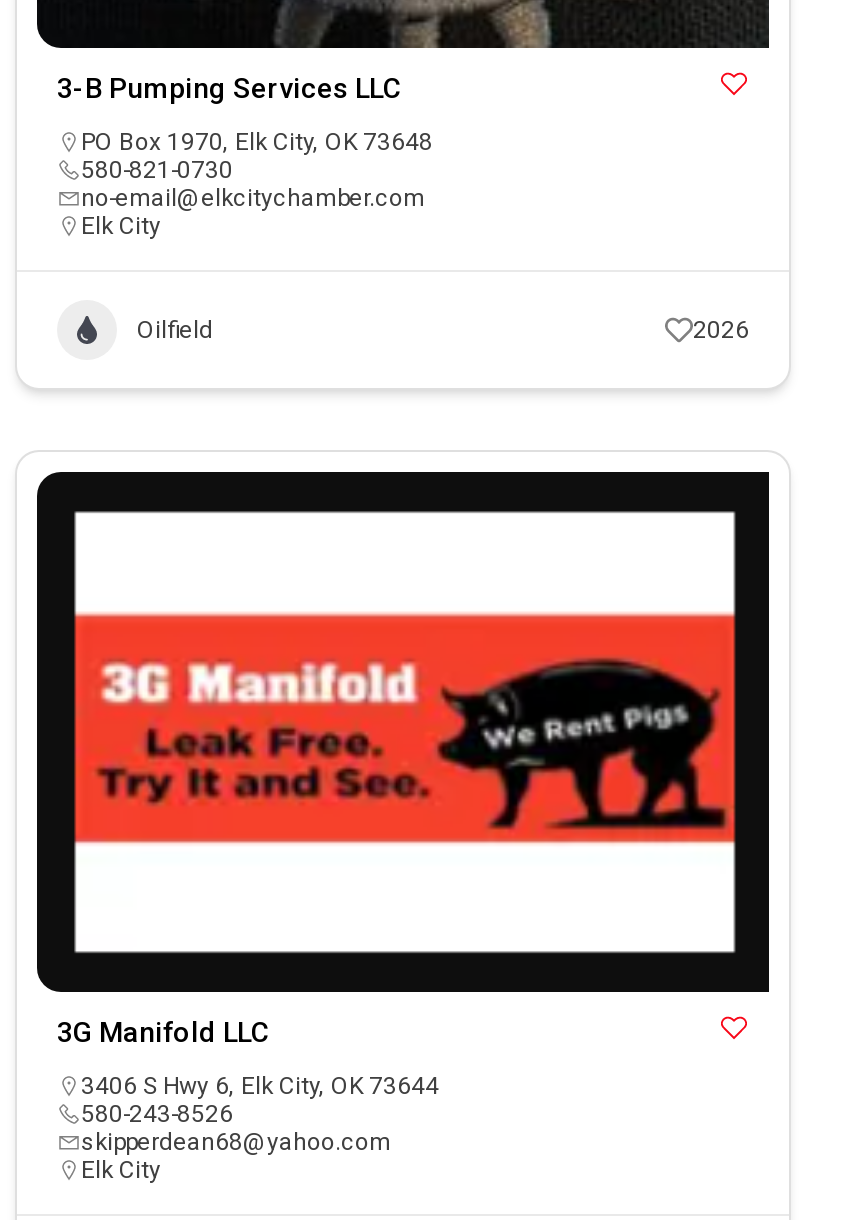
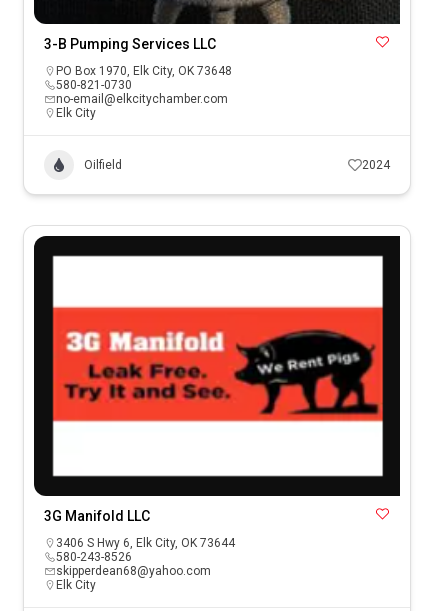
- 2026
+ 2024
